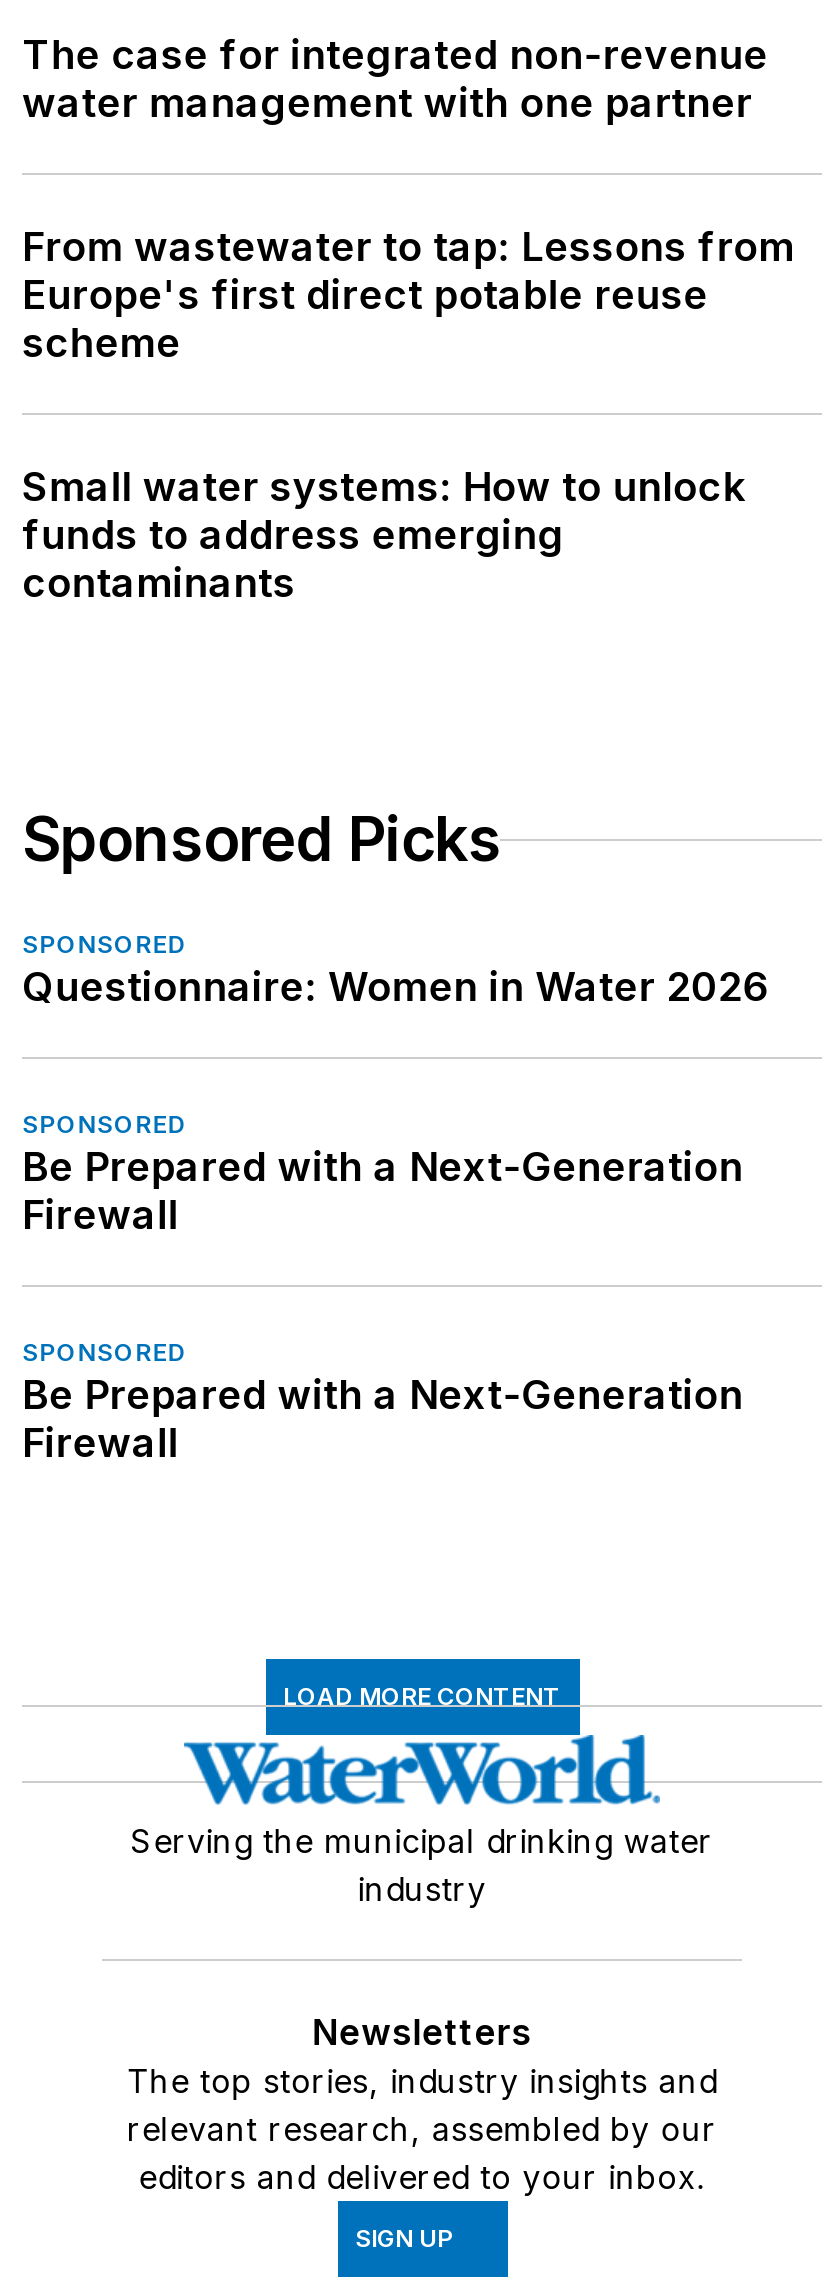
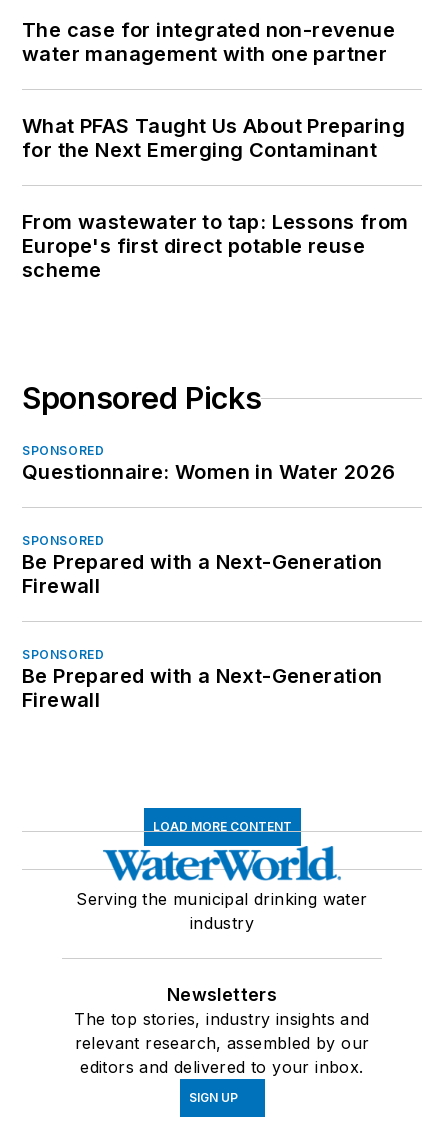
+ What PFAS Taught Us About Preparing
+ for the Next Emerging Contaminant

moved down: From wastewater to tap: Lessons from | Europe's first direct potable reuse | scheme

- Small water systems: How to unlock
- funds to address emerging
- contaminants
